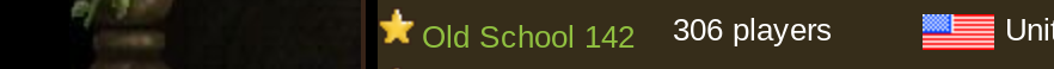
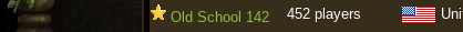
- Old School 142 306 players
+ Old School 142 452 players
